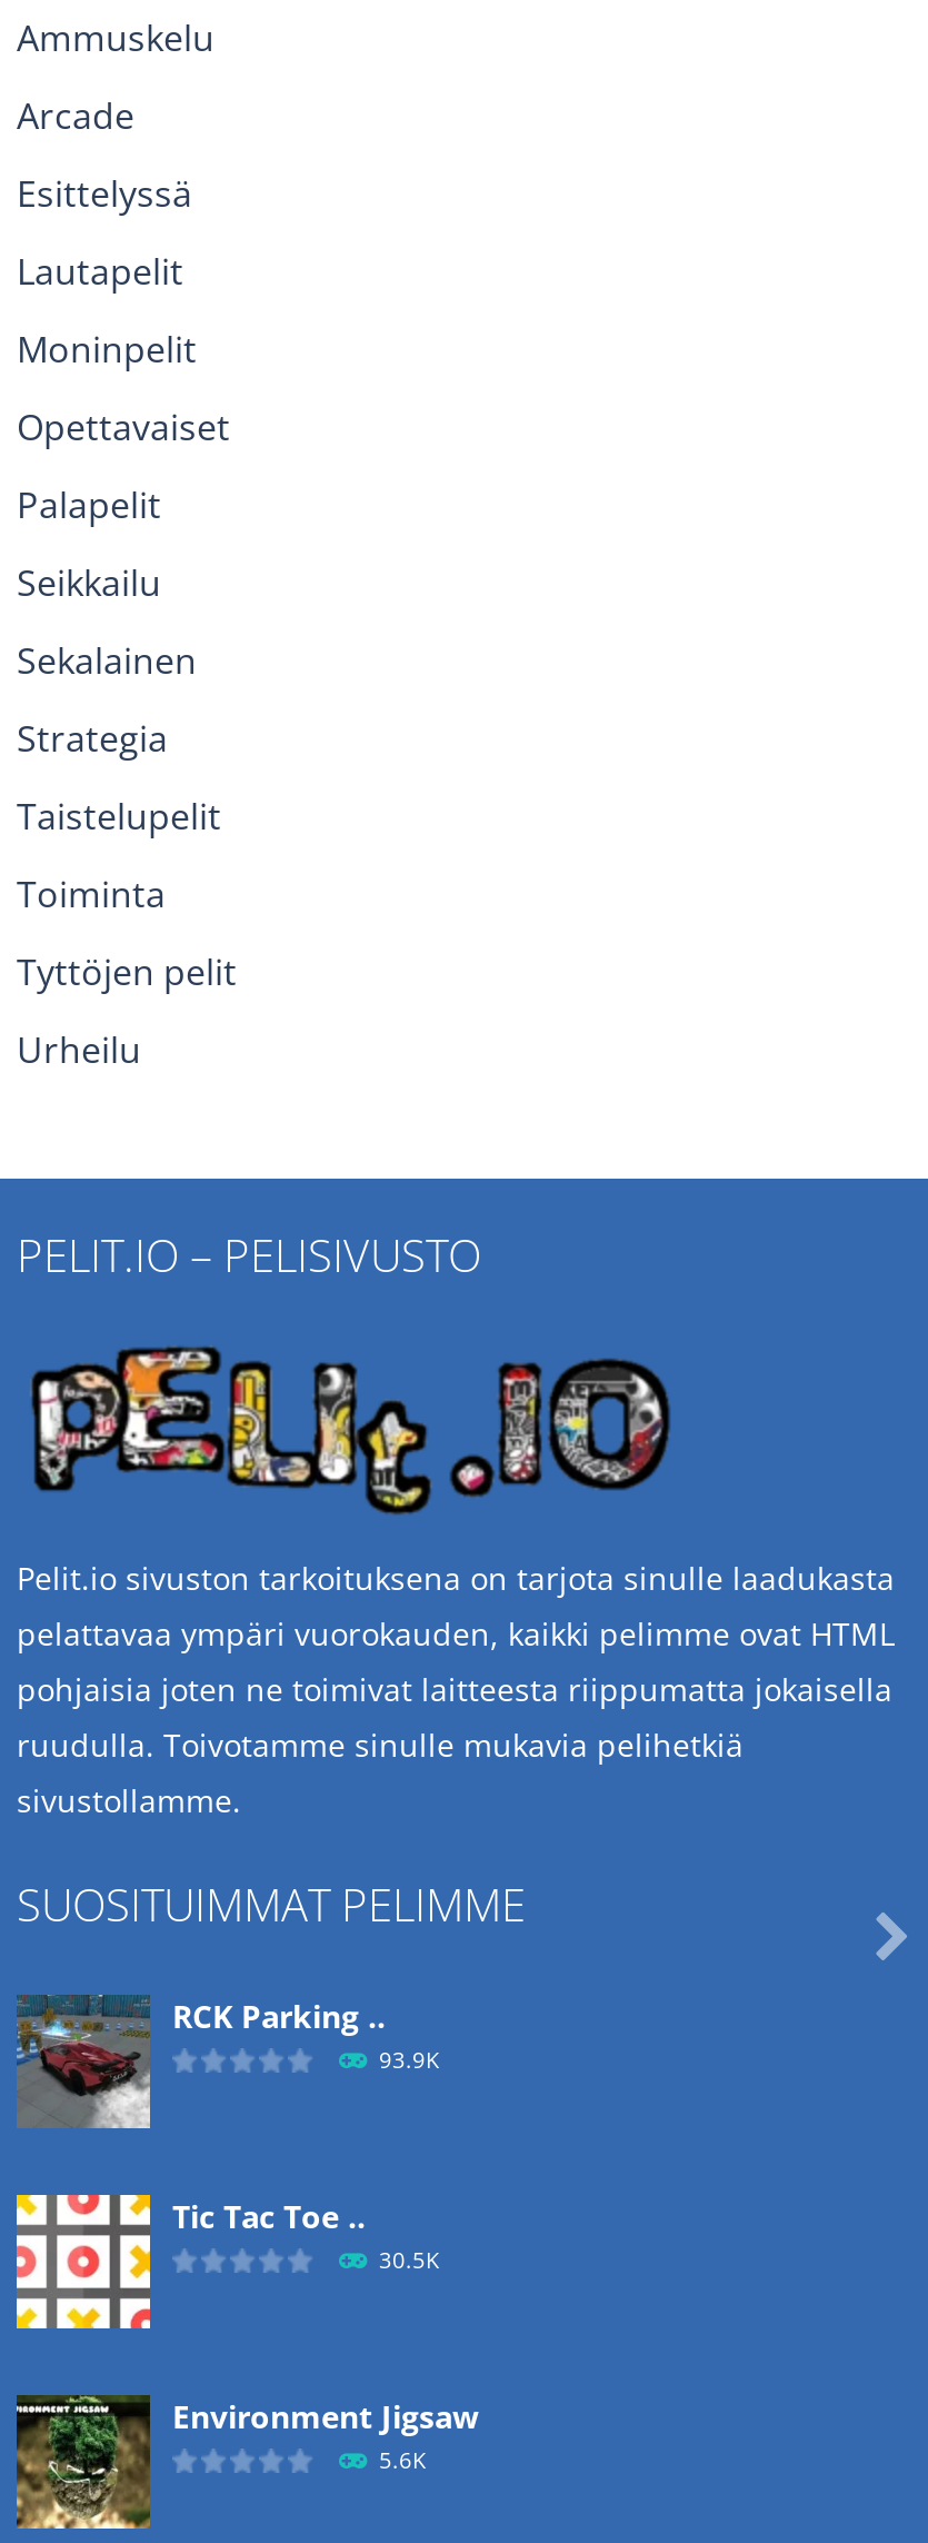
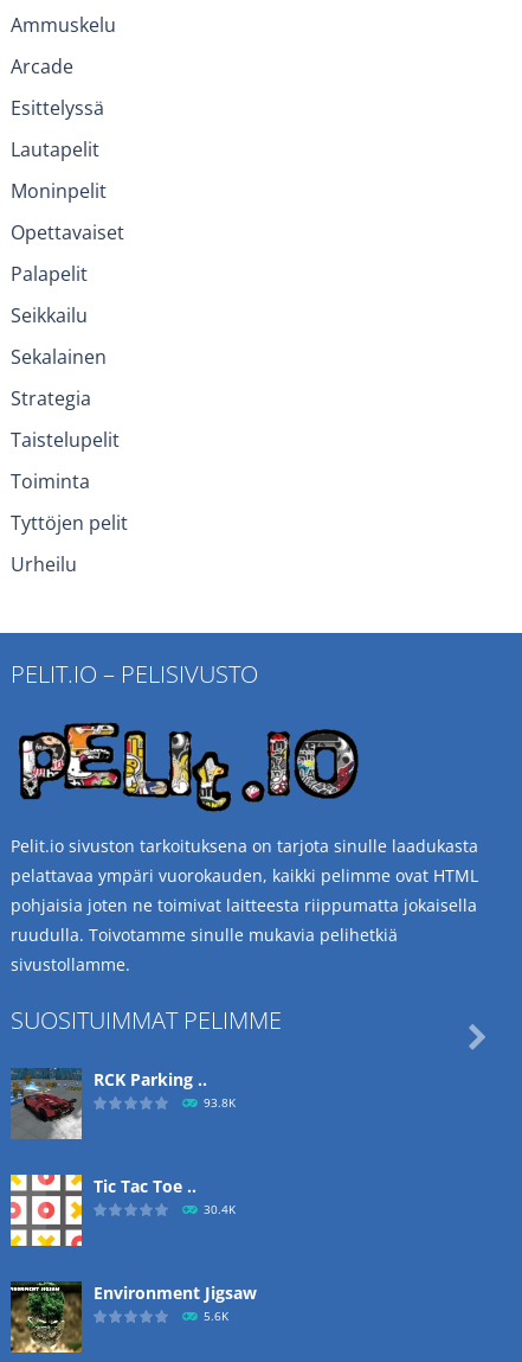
- 93.9K
+ 93.8K

- 30.5K
+ 30.4K
